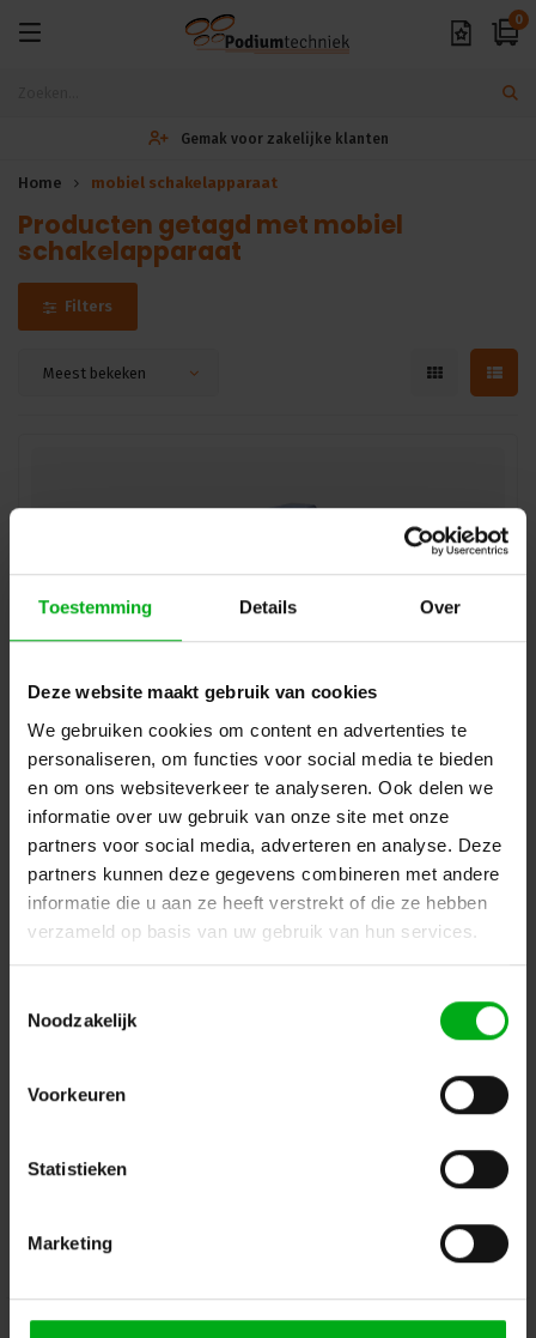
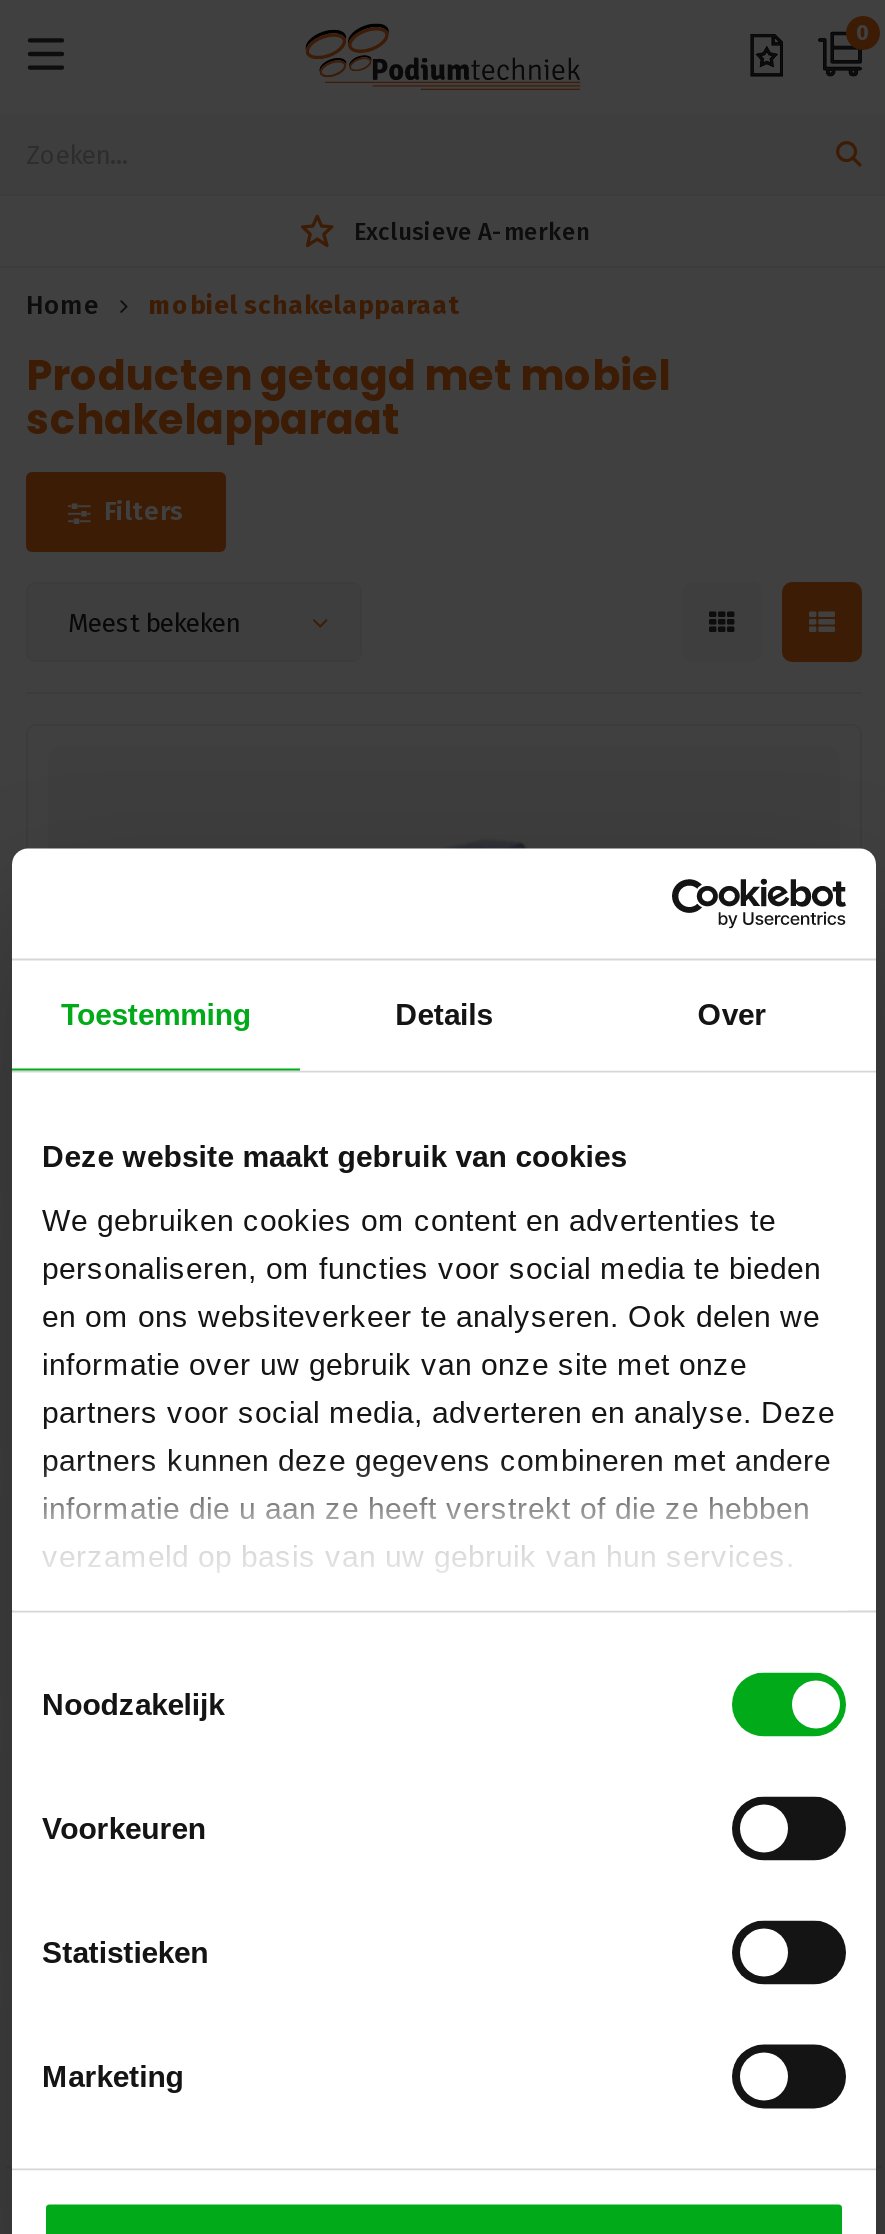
- Gemak voor zakelijke klanten
+ Exclusieve A-merken
